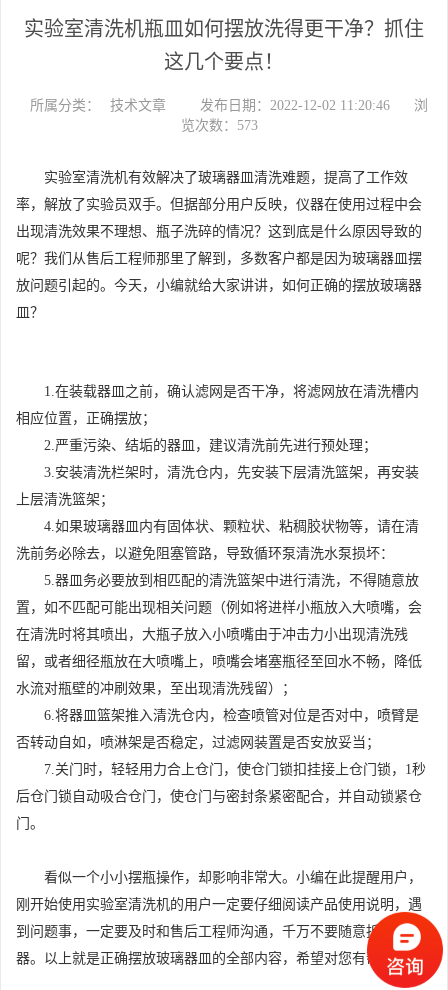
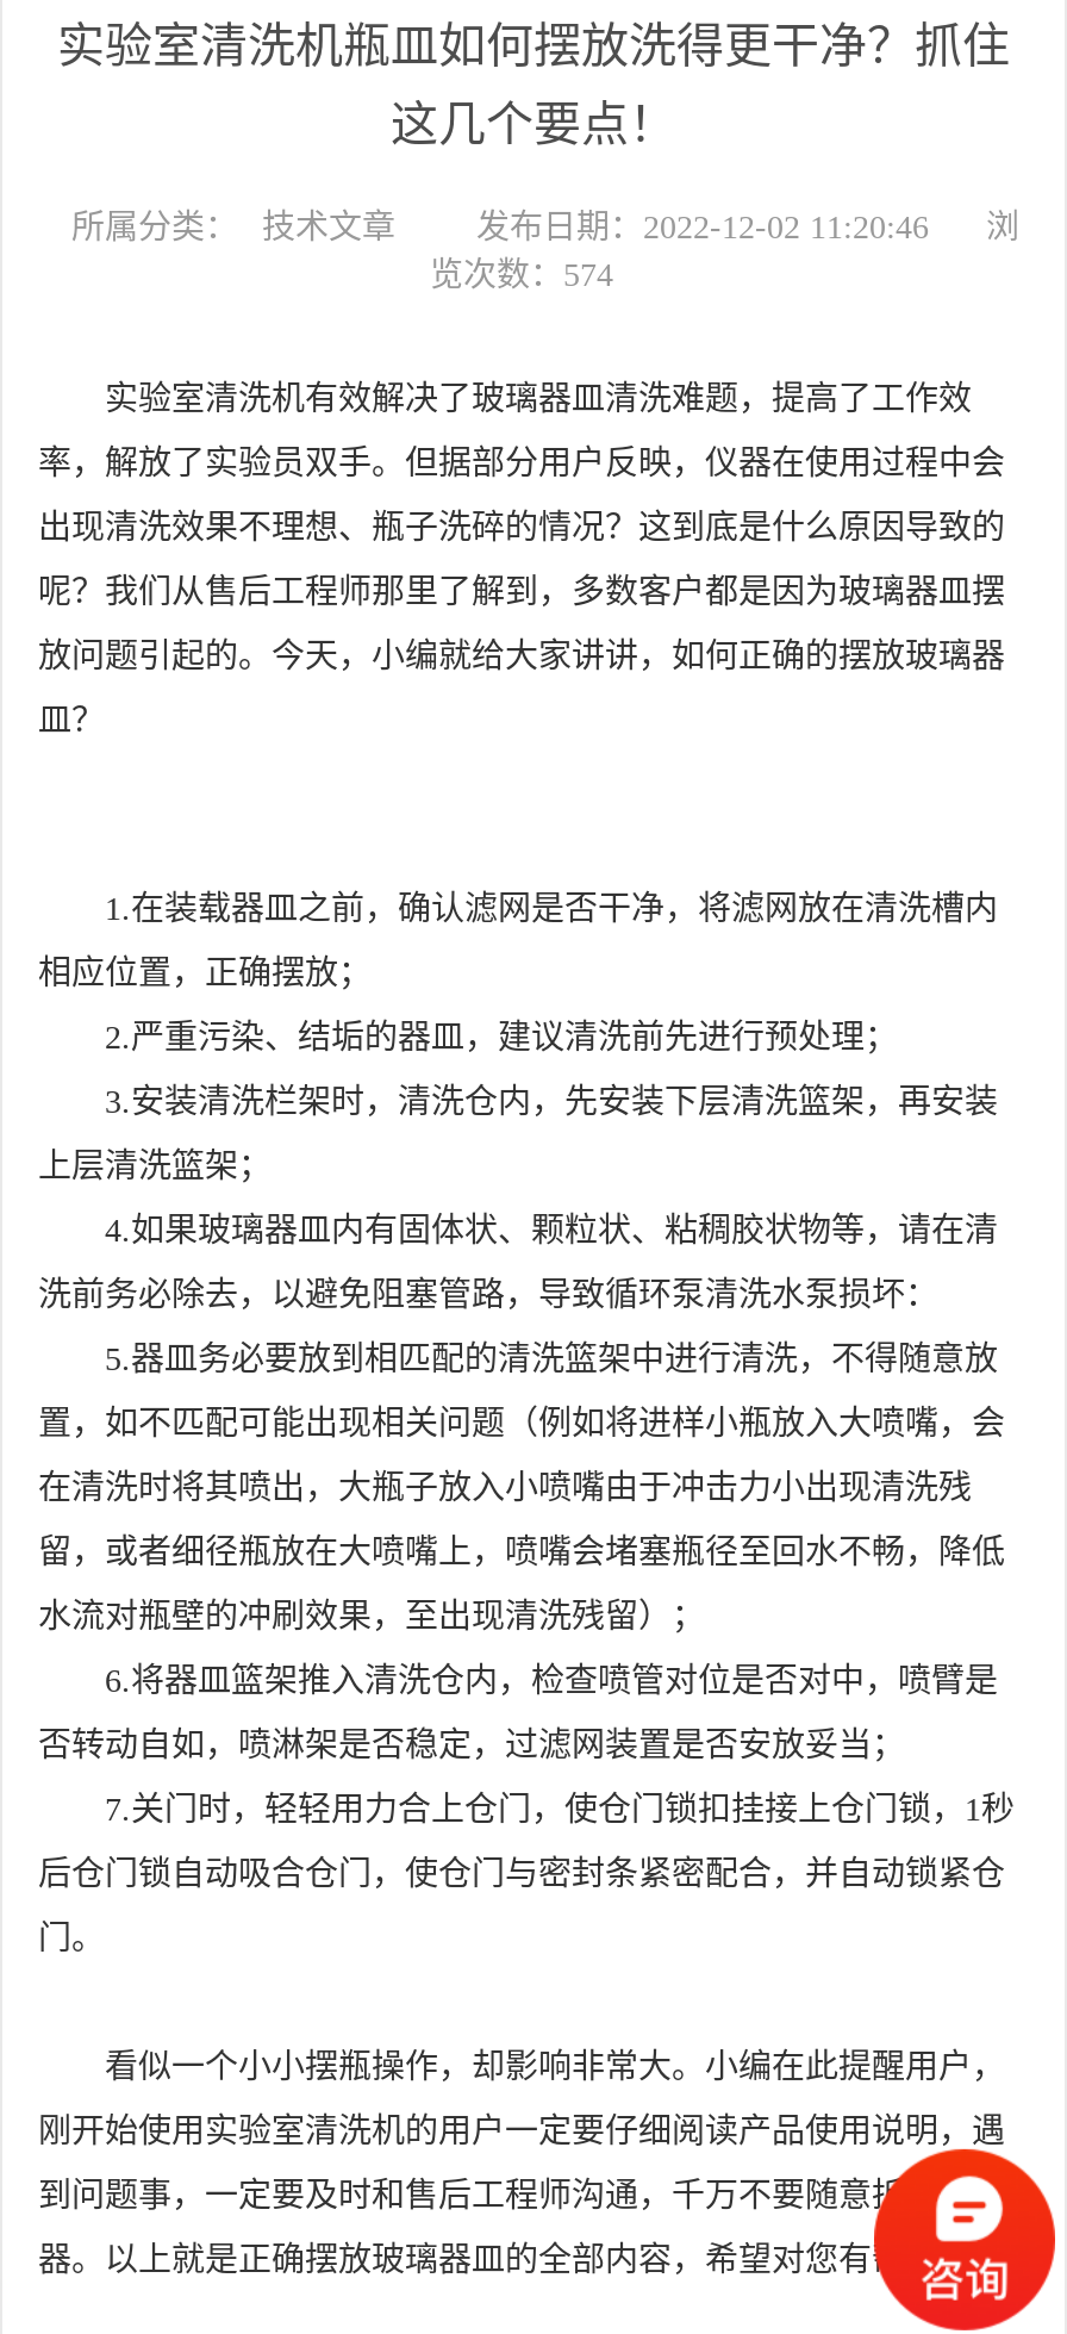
- 览次数：573
+ 览次数：574
